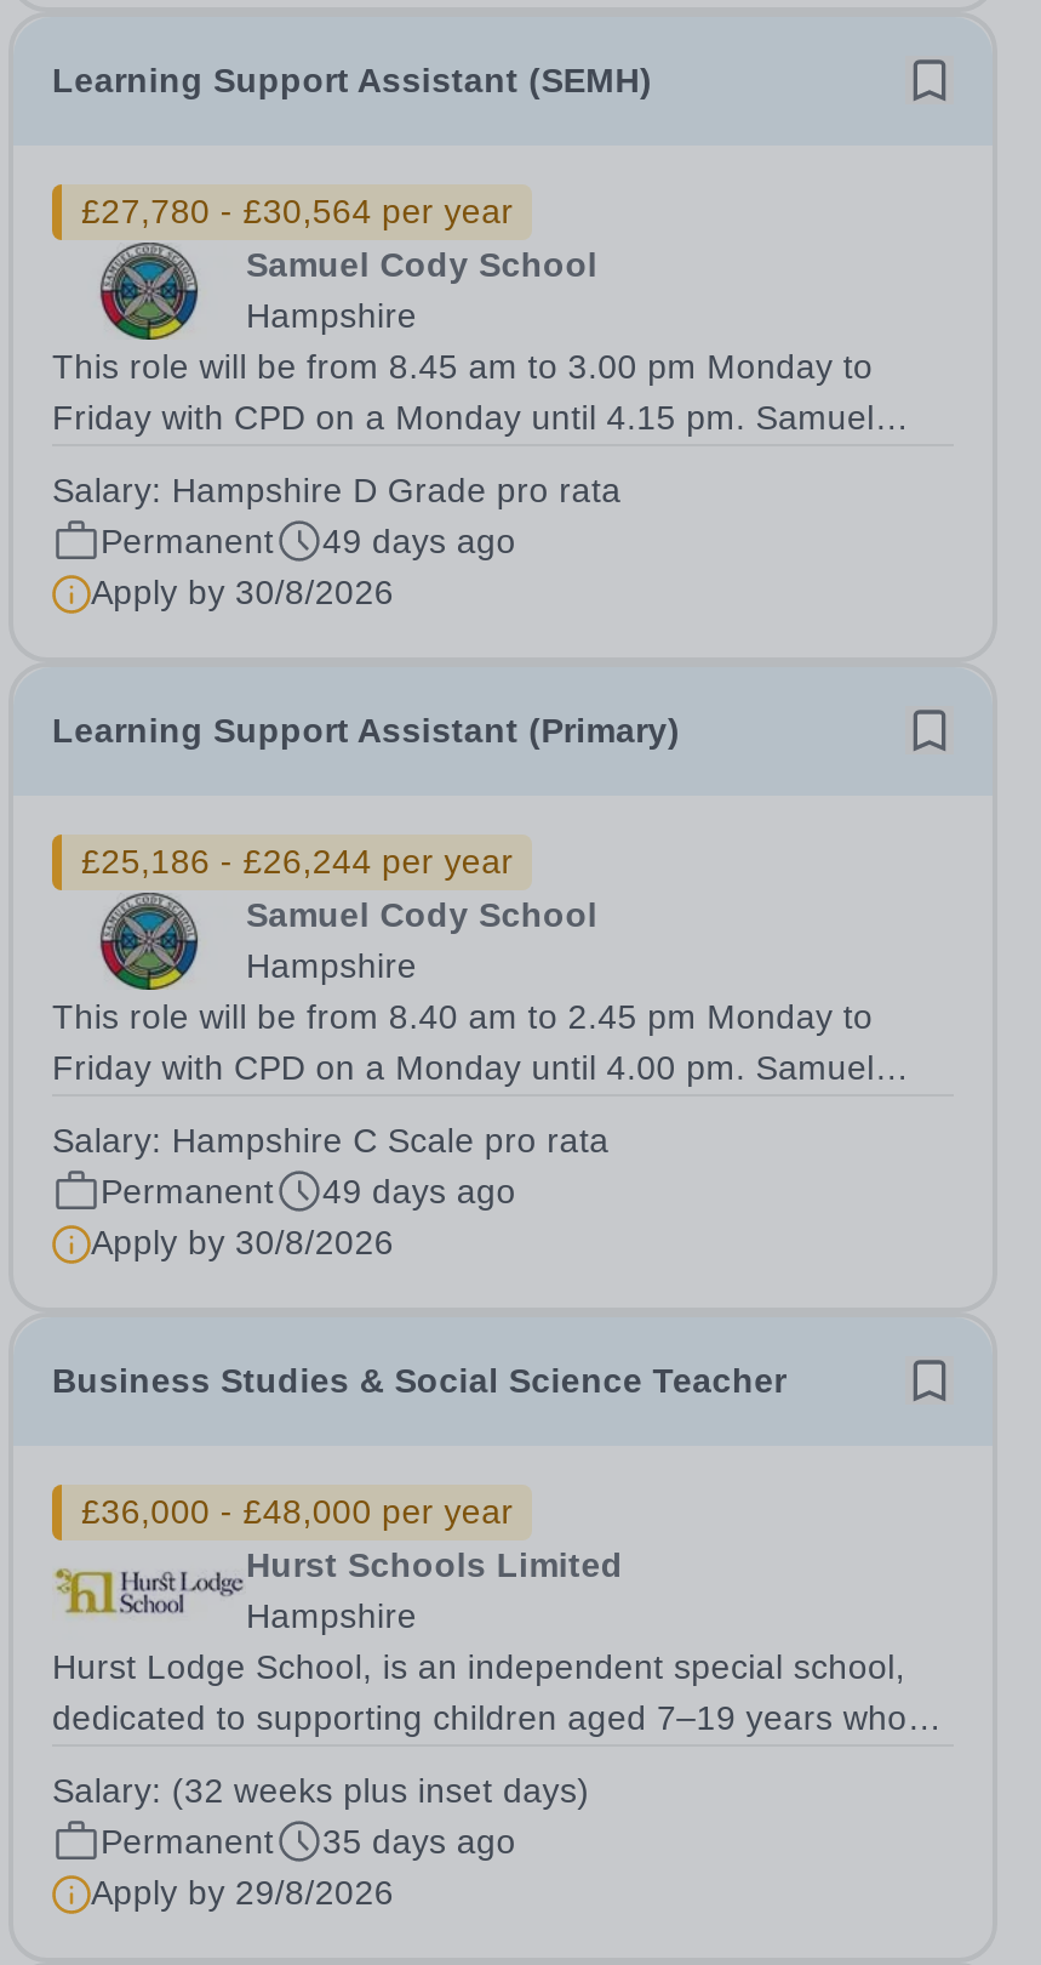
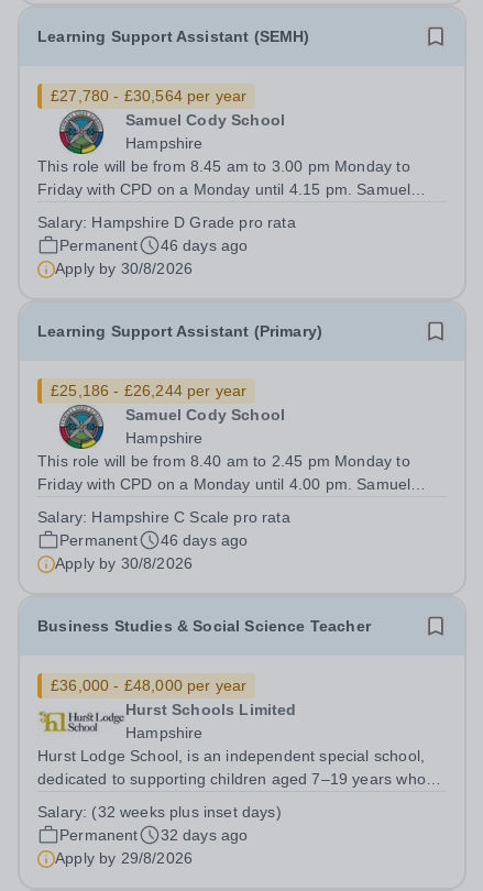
- Permanent 49 days ago
+ Permanent 46 days ago

- Permanent 49 days ago
+ Permanent 46 days ago

- Permanent 35 days ago
+ Permanent 32 days ago
